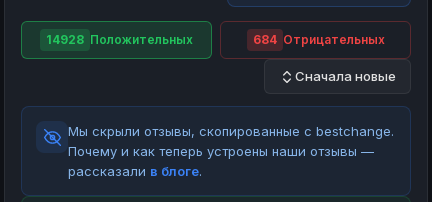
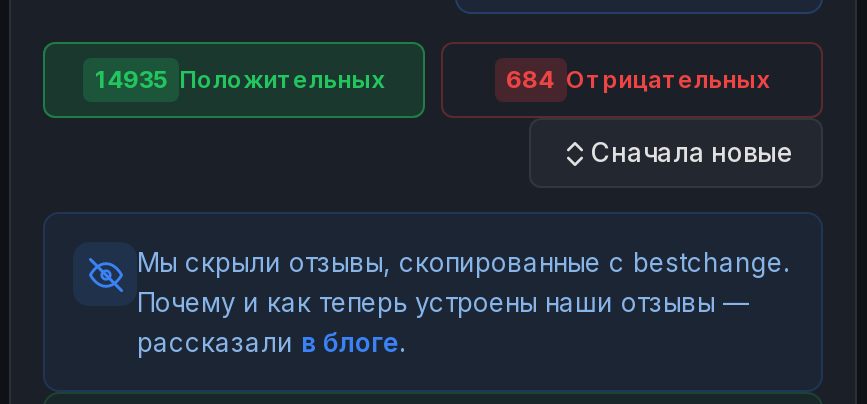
- 14928 Положительных
+ 14935 Положительных
